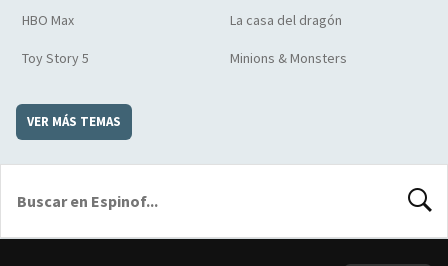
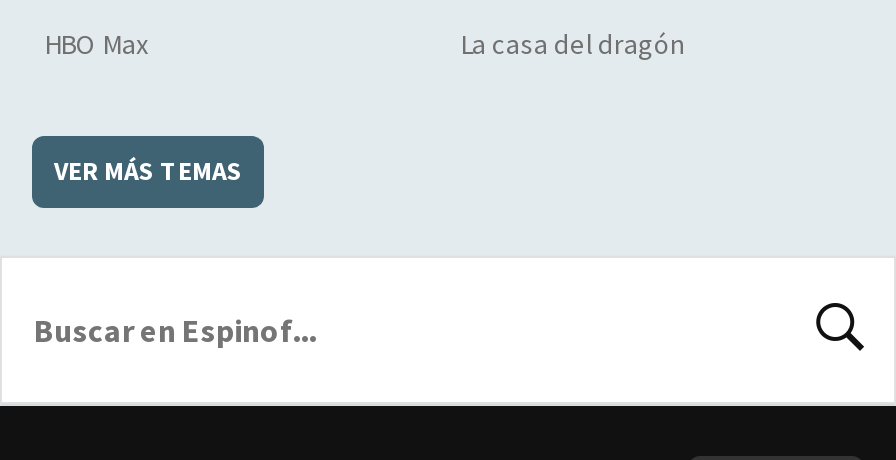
- Toy Story 5
- Minions & Monsters
